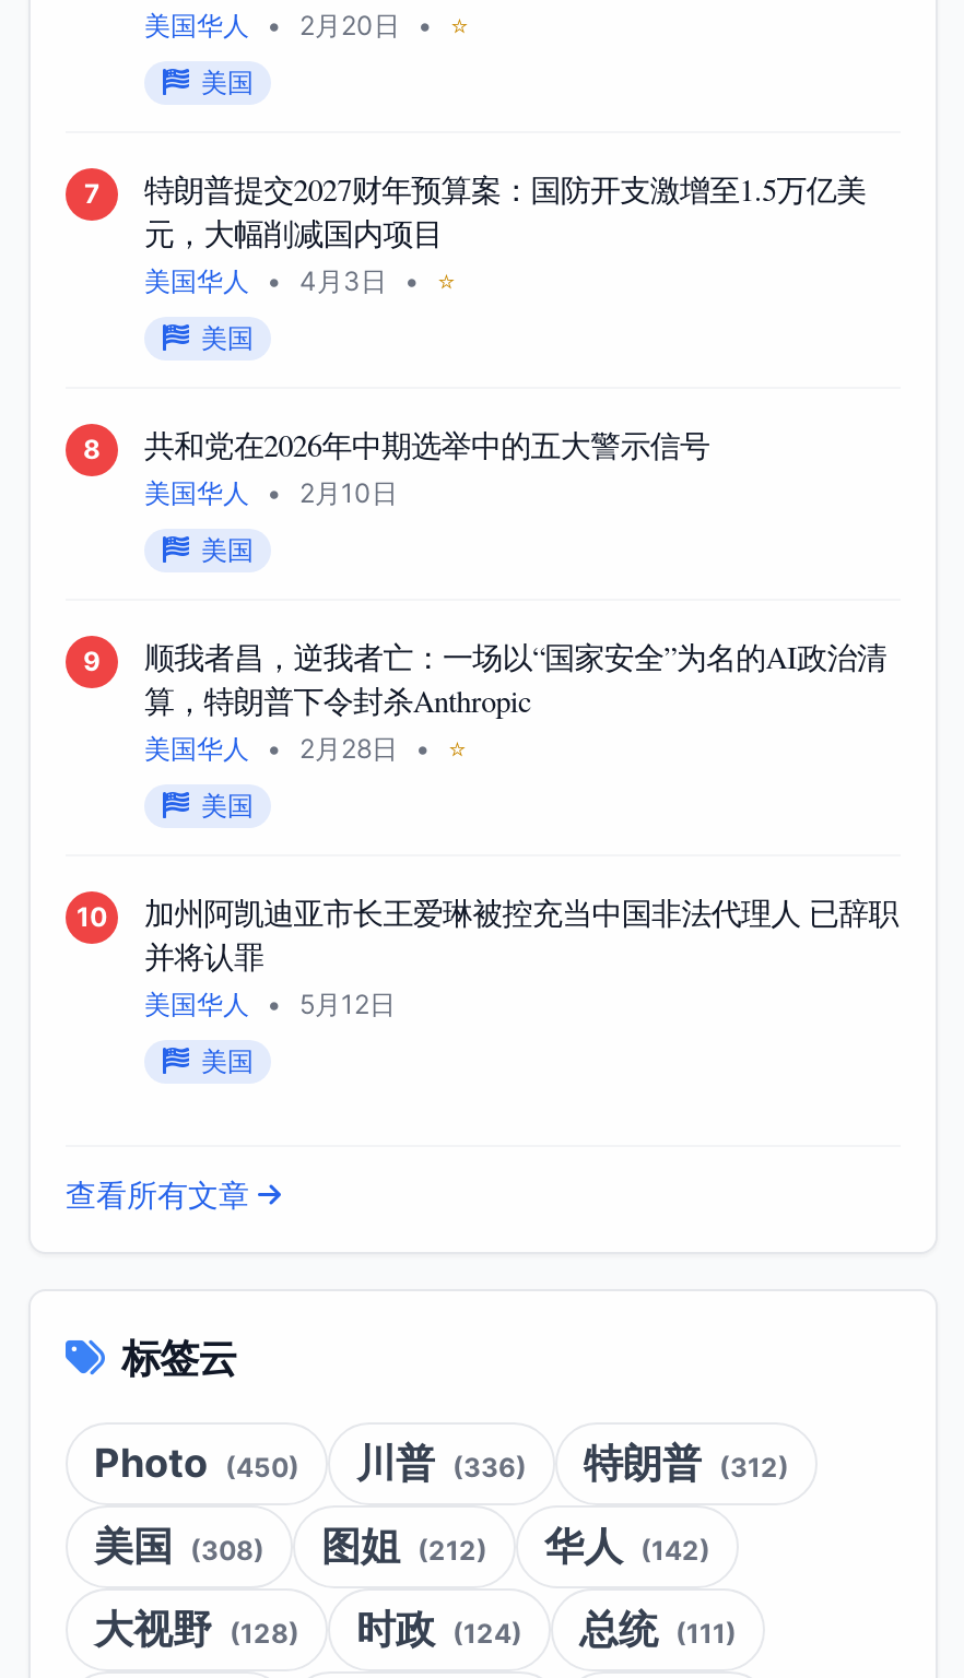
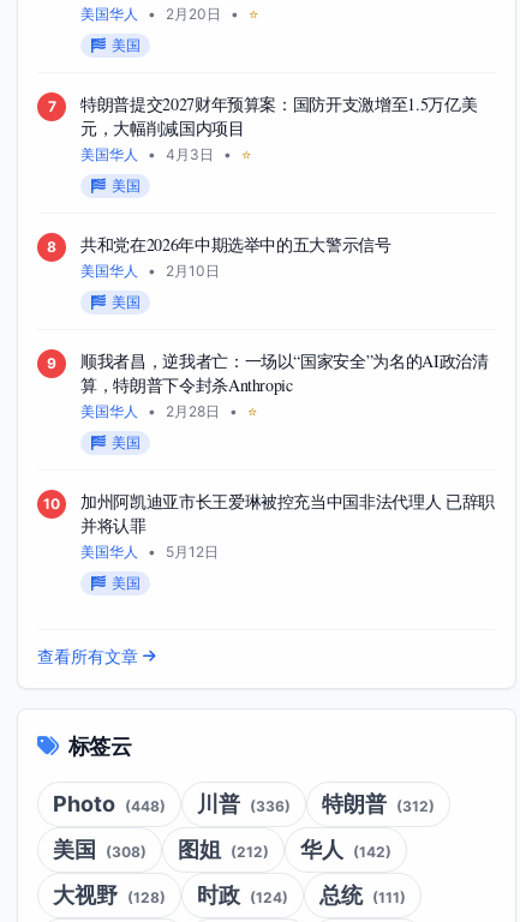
- Photo (450) 川普 (336) 特朗普 (312)
+ Photo (448) 川普 (336) 特朗普 (312)
